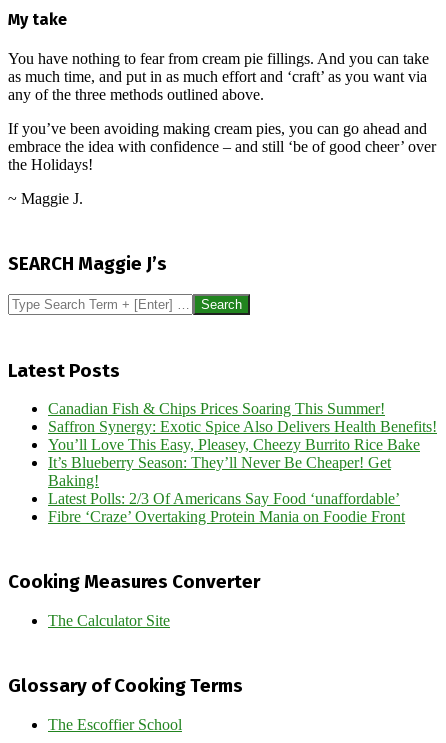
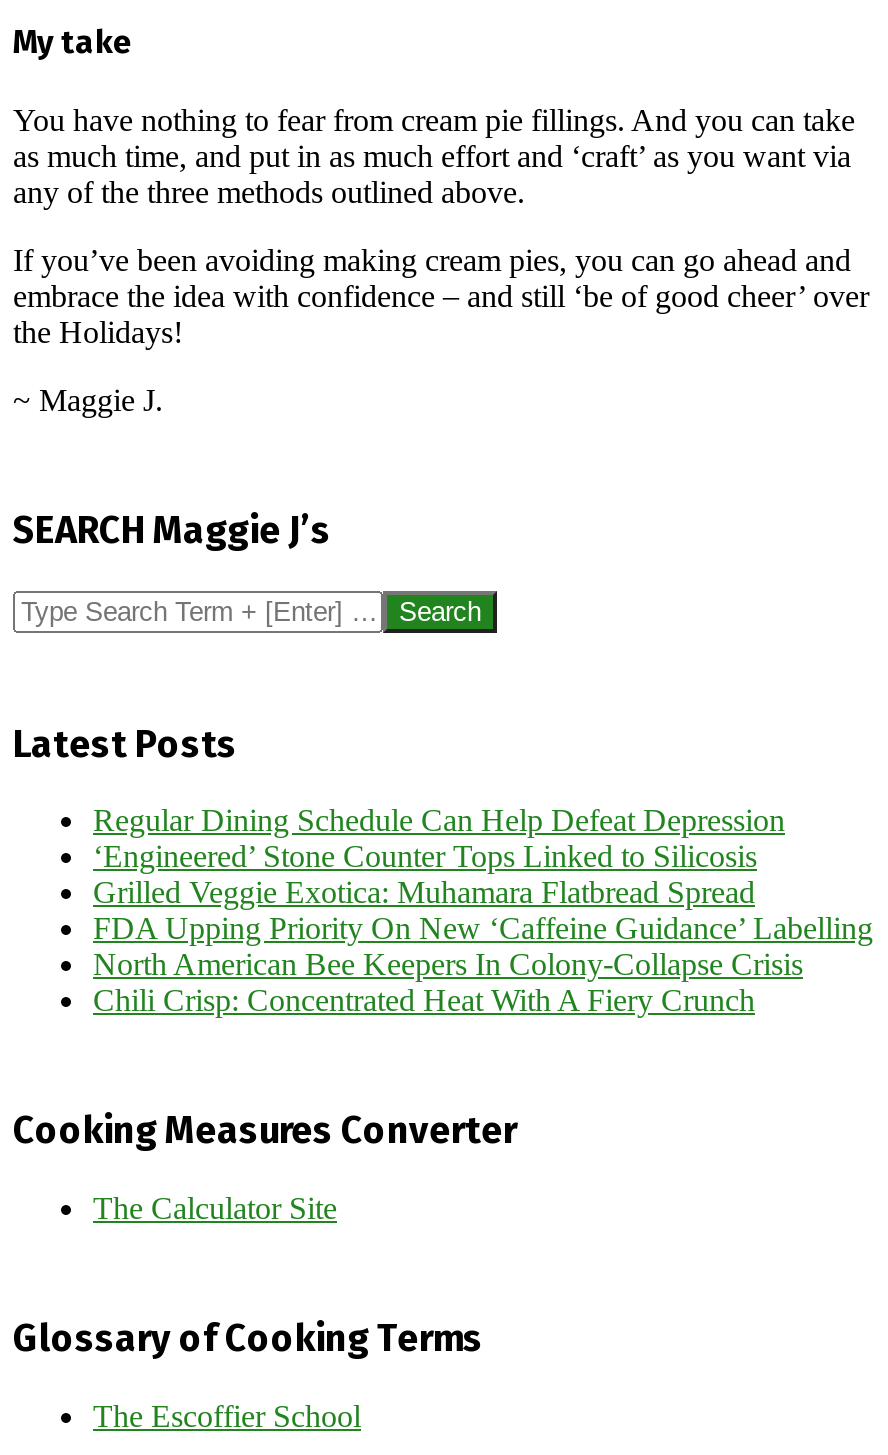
- Canadian Fish & Chips Prices Soaring This Summer!
- Saffron Synergy: Exotic Spice Also Delivers Health Benefits!
- You’ll Love This Easy, Pleasey, Cheezy Burrito Rice Bake
- It’s Blueberry Season: They’ll Never Be Cheaper! Get
- Baking!
- Latest Polls: 2/3 Of Americans Say Food ‘unaffordable’
- Fibre ‘Craze’ Overtaking Protein Mania on Foodie Front
+ Regular Dining Schedule Can Help Defeat Depression
+ ‘Engineered’ Stone Counter Tops Linked to Silicosis
+ Grilled Veggie Exotica: Muhamara Flatbread Spread
+ FDA Upping Priority On New ‘Caffeine Guidance’ Labelling
+ North American Bee Keepers In Colony-Collapse Crisis
+ Chili Crisp: Concentrated Heat With A Fiery Crunch
